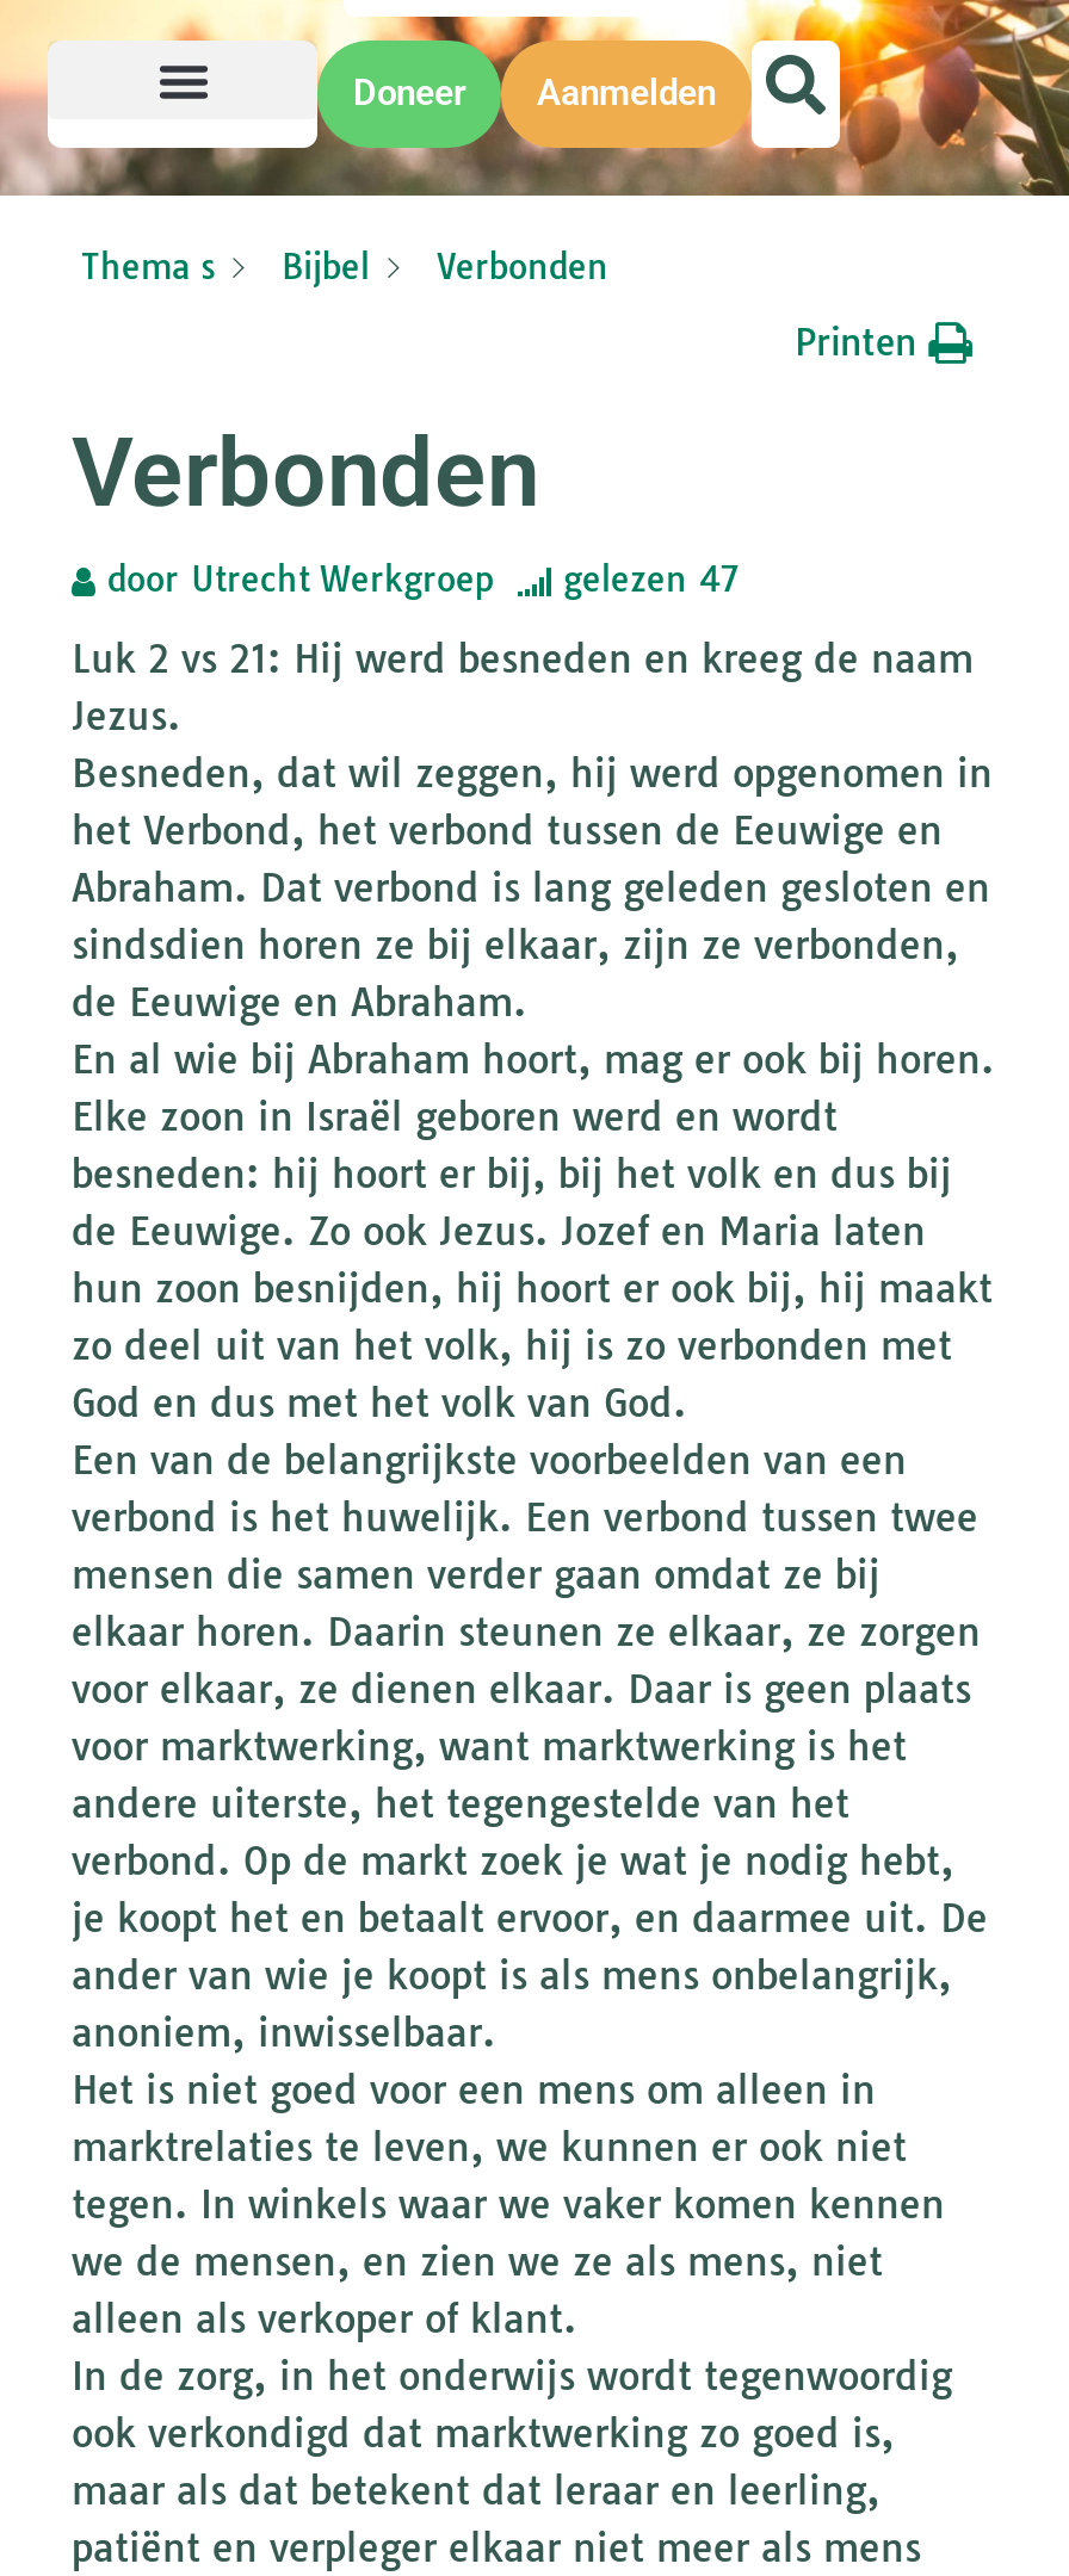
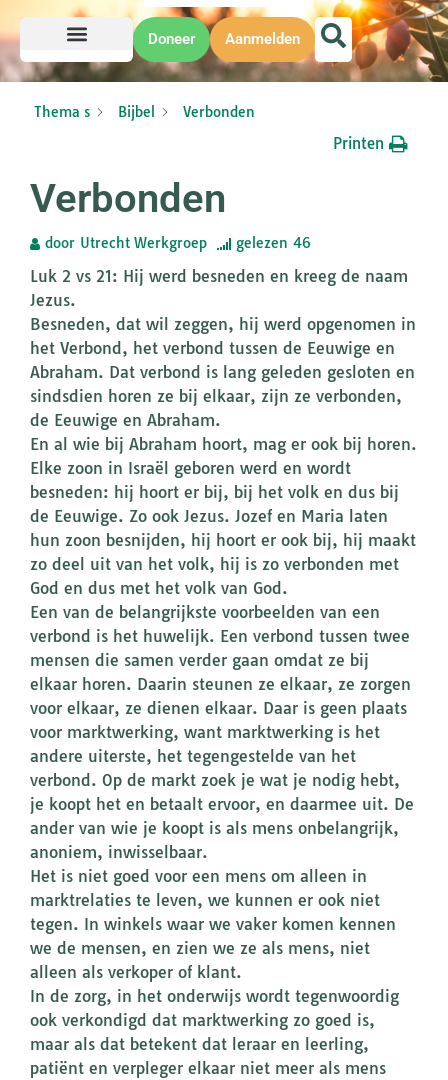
- door Utrecht Werkgroep gelezen 47
+ door Utrecht Werkgroep gelezen 46
